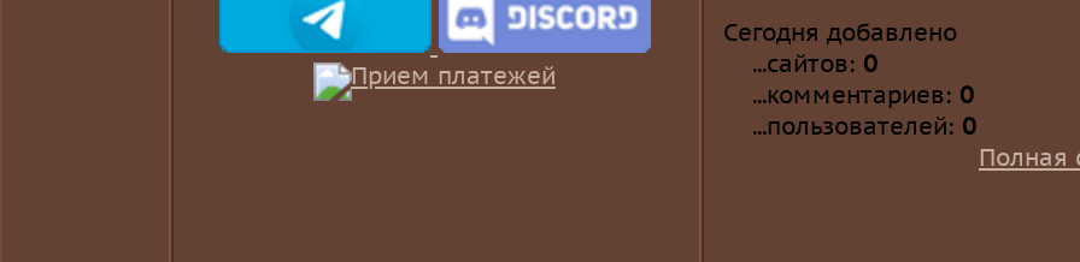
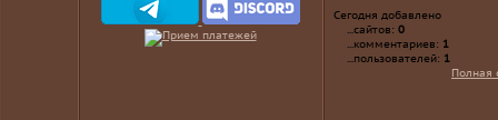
- ...комментариев: 0
+ ...комментариев: 1

- ...пользователей: 0
+ ...пользователей: 1
